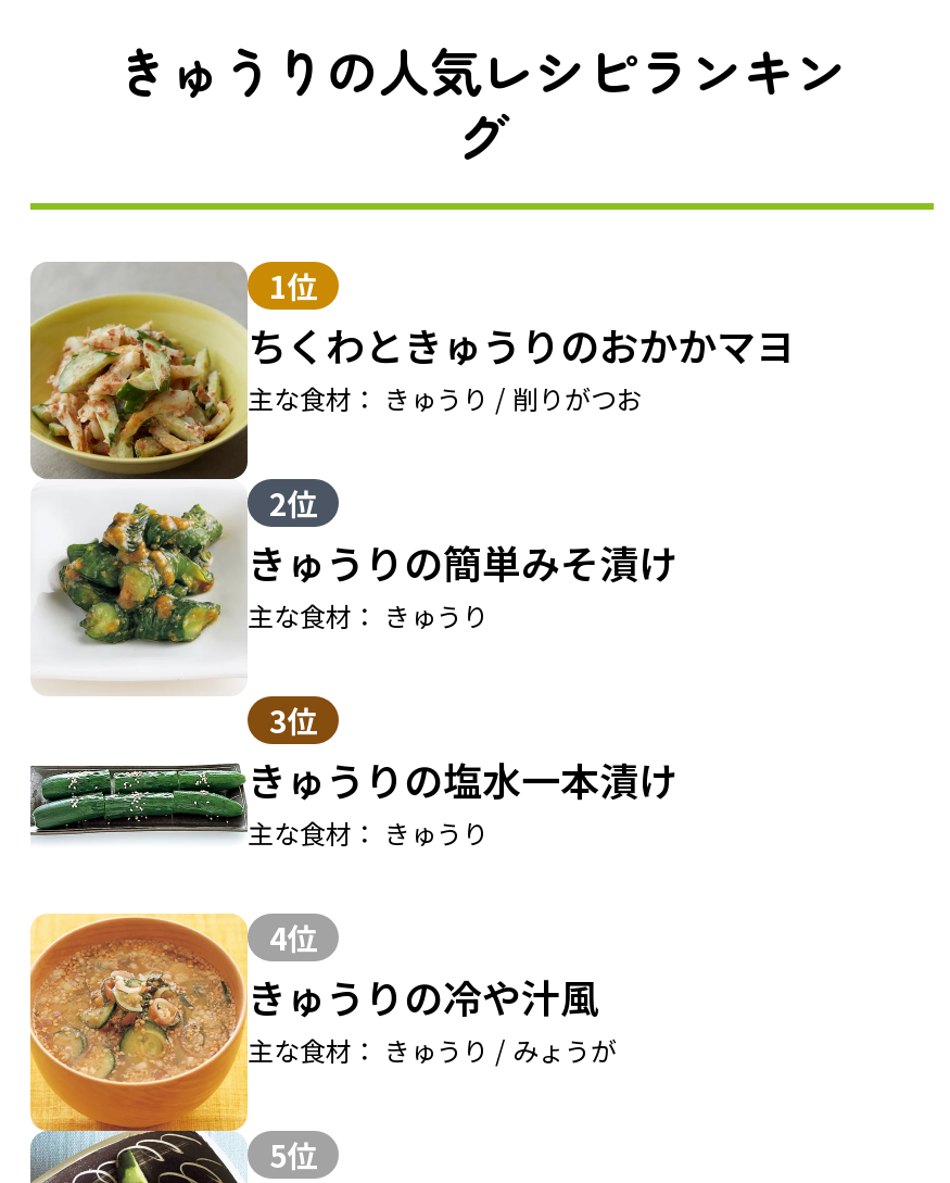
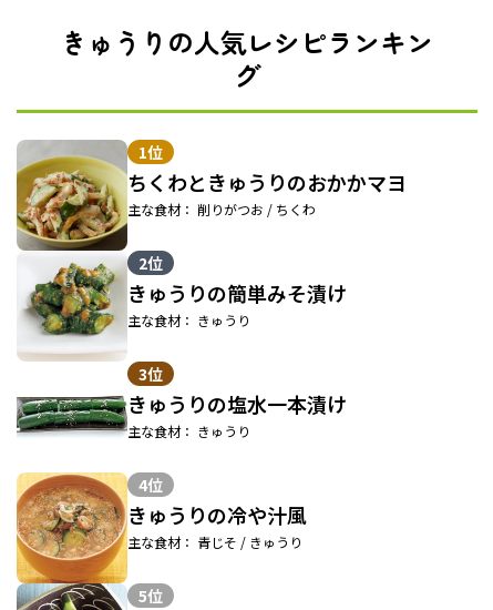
- 主な食材： きゅうり / 削りがつお
+ 主な食材： 削りがつお / ちくわ

- 主な食材： きゅうり / みょうが
+ 主な食材： 青じそ / きゅうり
